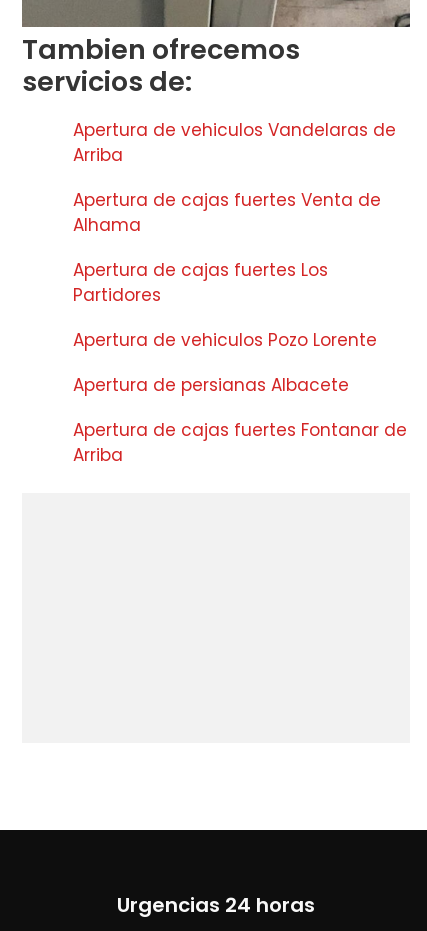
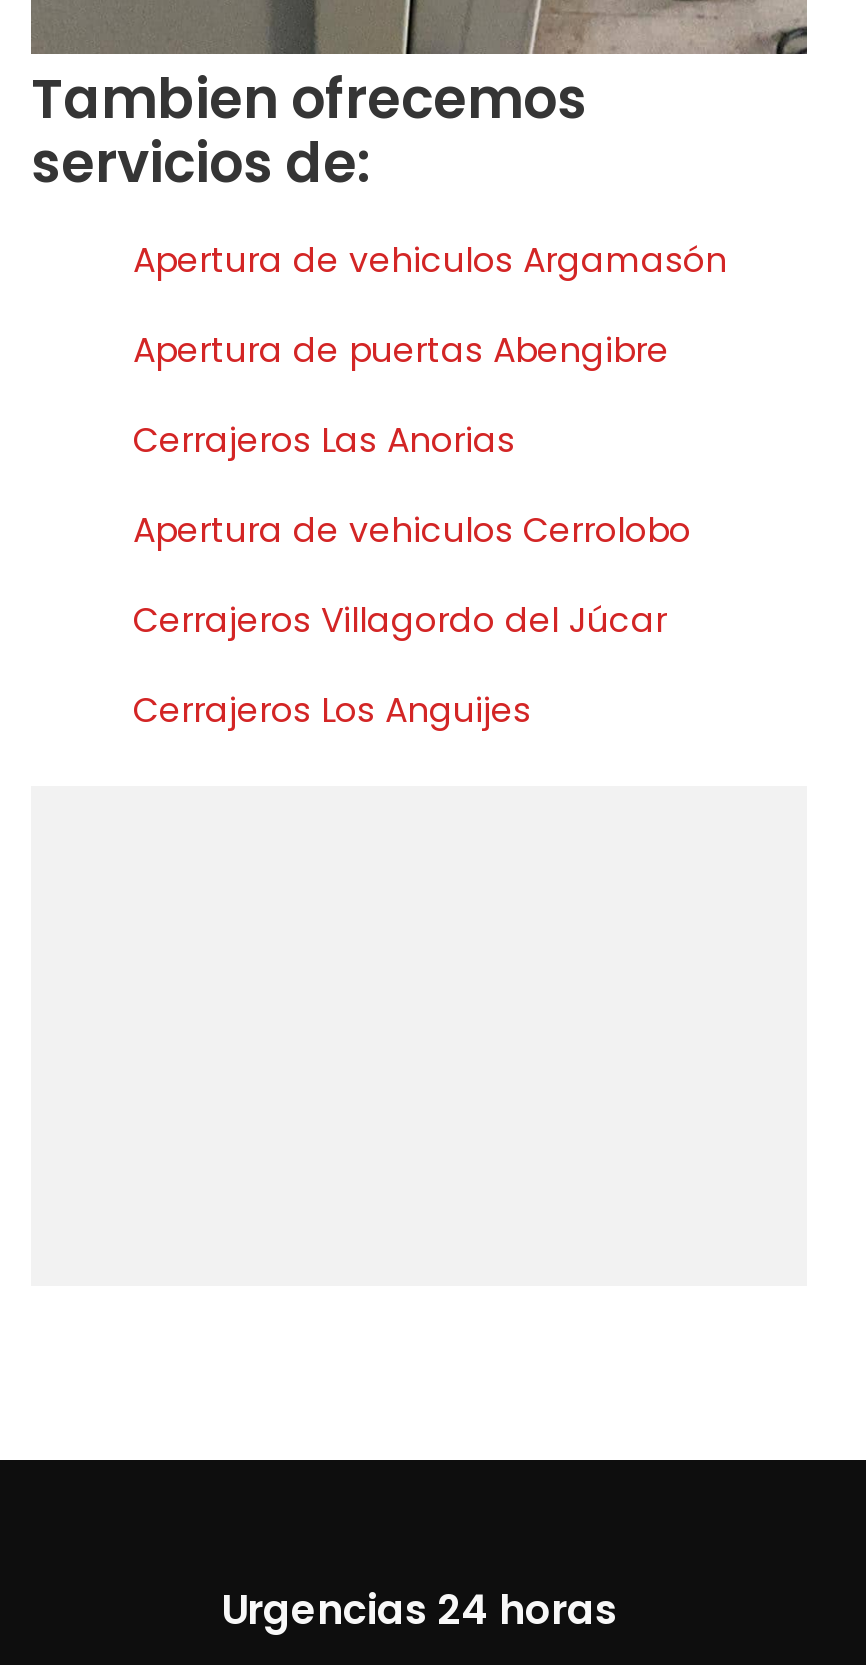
- Apertura de vehiculos Vandelaras de
- Arriba
+ Apertura de vehiculos Argamasón

- Apertura de cajas fuertes Venta de
- Alhama
+ Apertura de puertas Abengibre

- Apertura de cajas fuertes Los
- Partidores
+ Cerrajeros Las Anorias

- Apertura de vehiculos Pozo Lorente
+ Apertura de vehiculos Cerrolobo

- Apertura de persianas Albacete
+ Cerrajeros Villagordo del Júcar

- Apertura de cajas fuertes Fontanar de
- Arriba
+ Cerrajeros Los Anguijes
